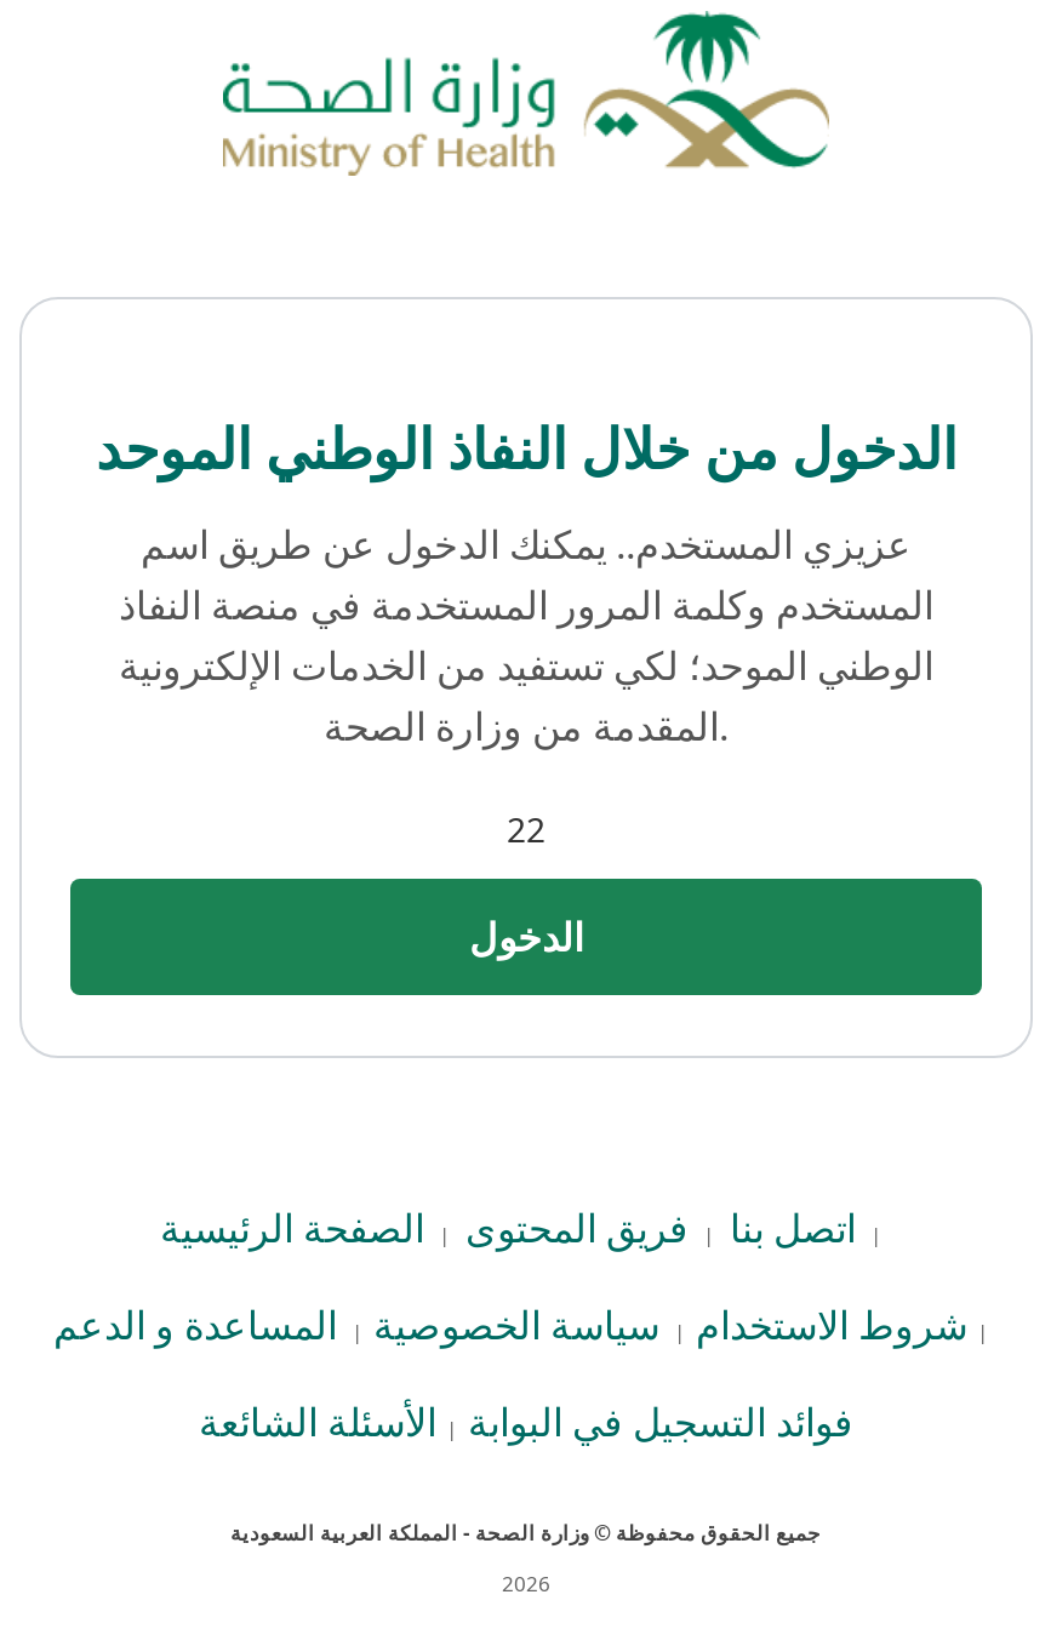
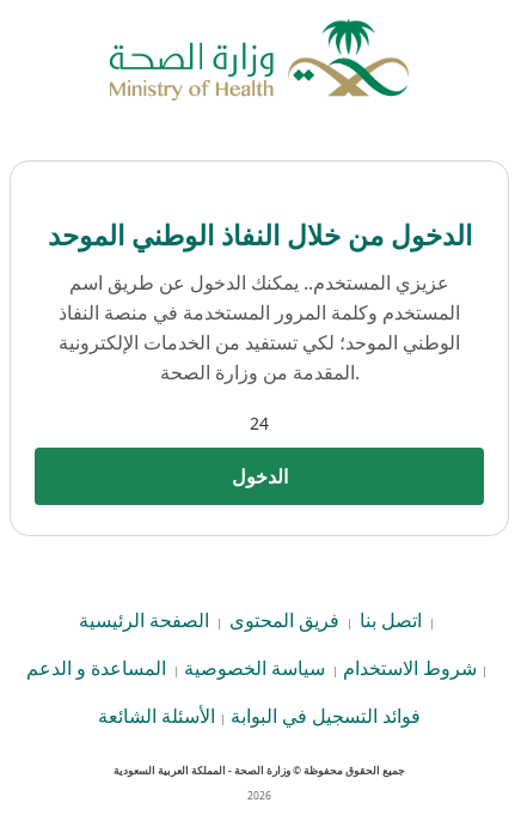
- 22
+ 24
